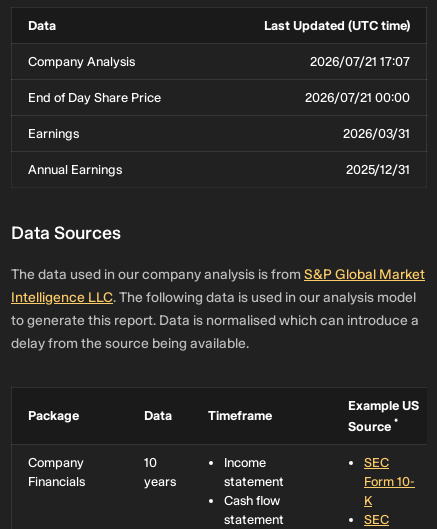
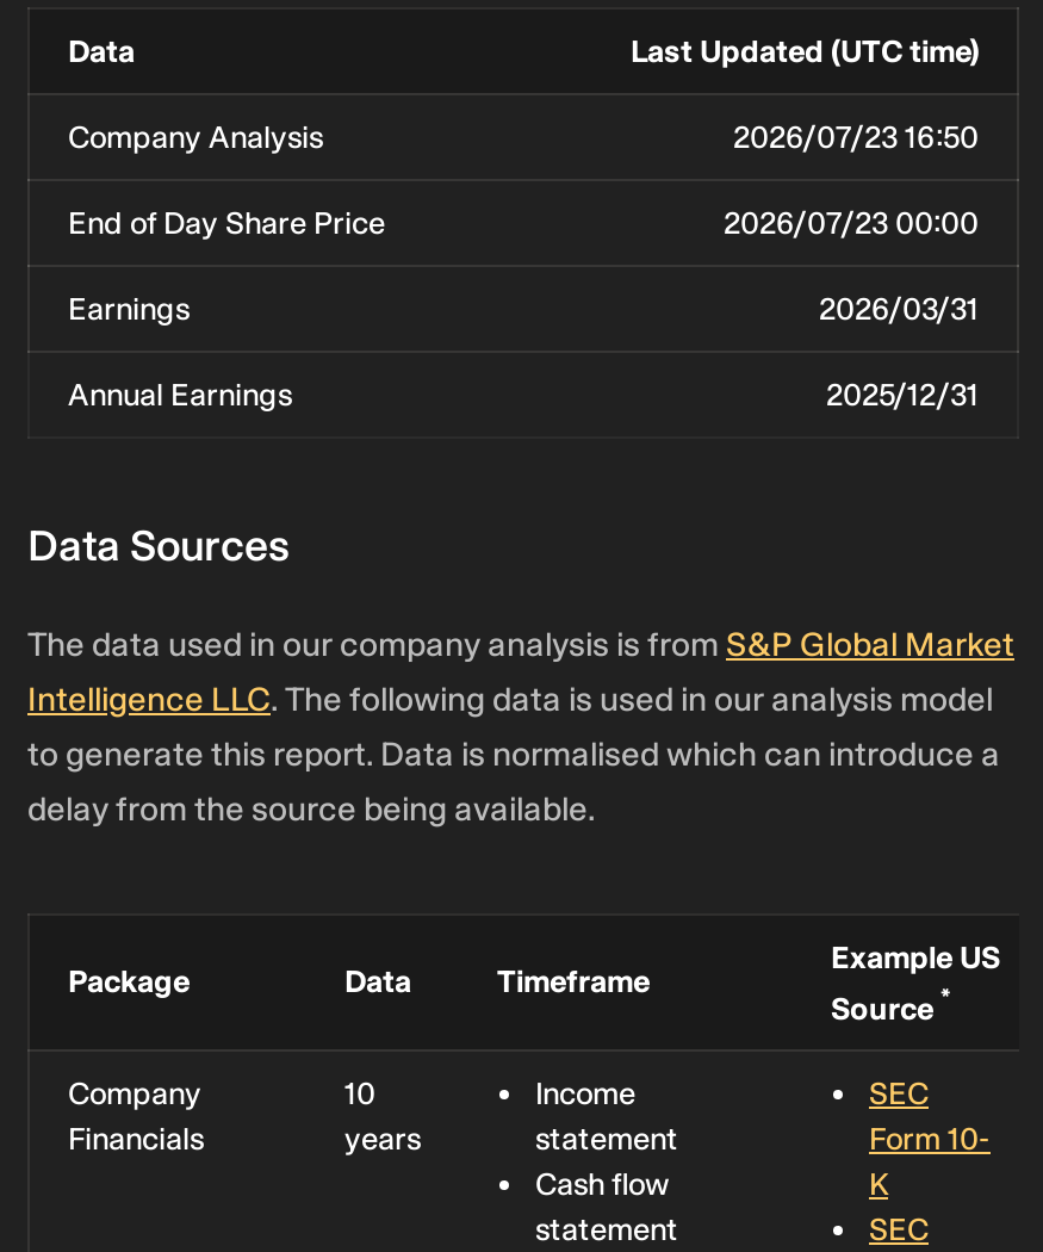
- 2026/07/21 17:07
+ 2026/07/23 16:50

- 2026/07/21 00:00
+ 2026/07/23 00:00
